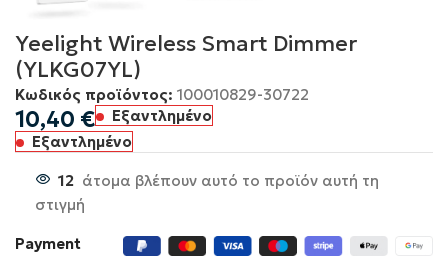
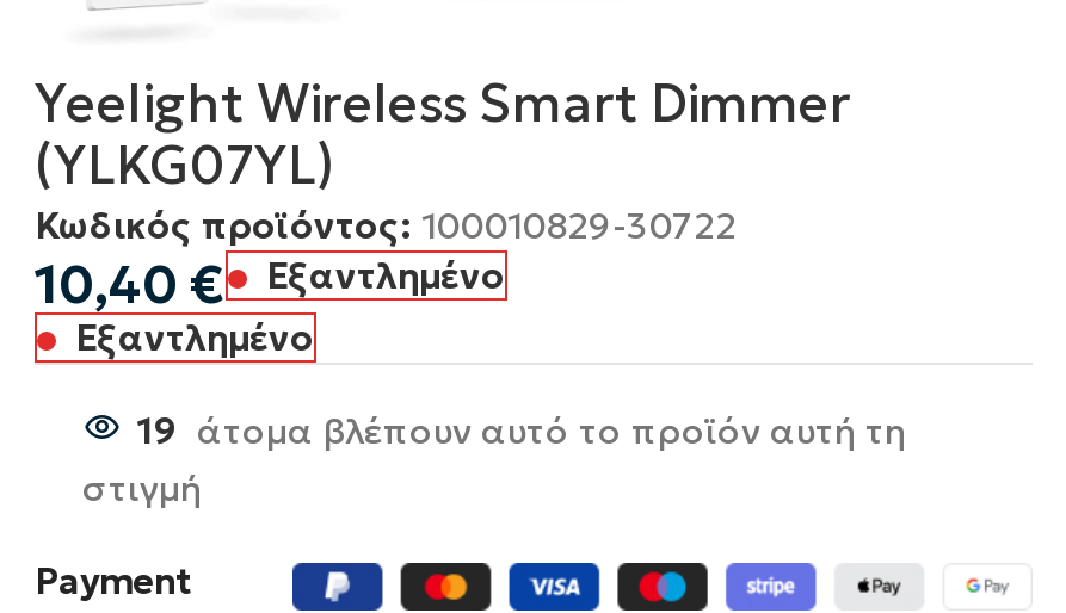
- 12 άτομα βλέπουν αυτό το προϊόν αυτή τη
+ 19 άτομα βλέπουν αυτό το προϊόν αυτή τη
